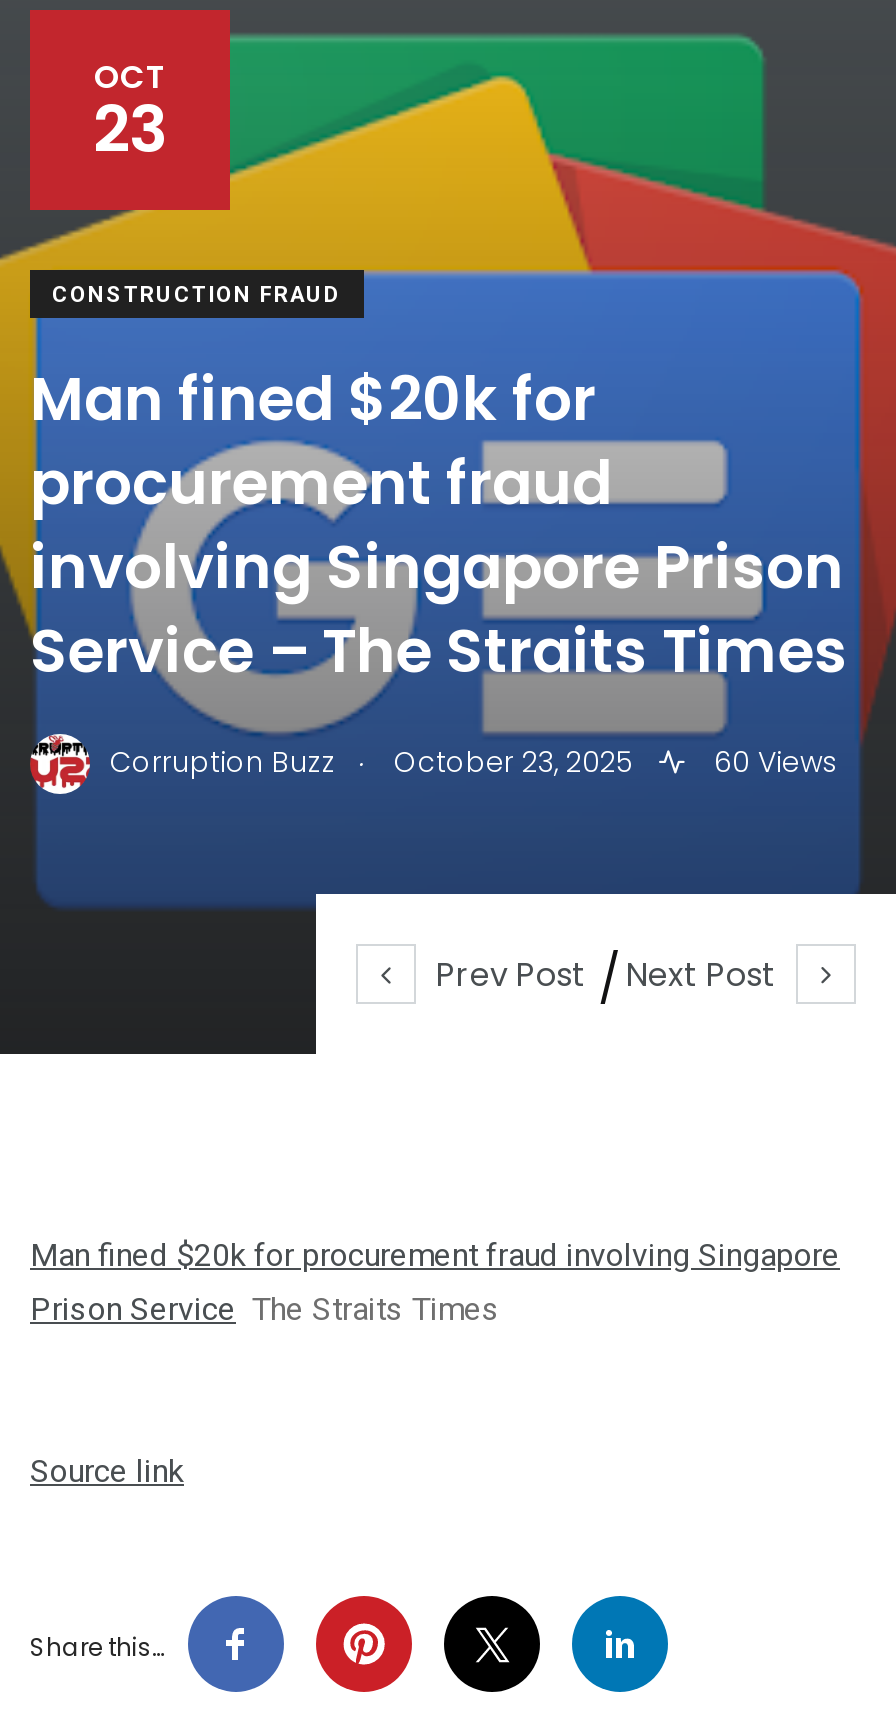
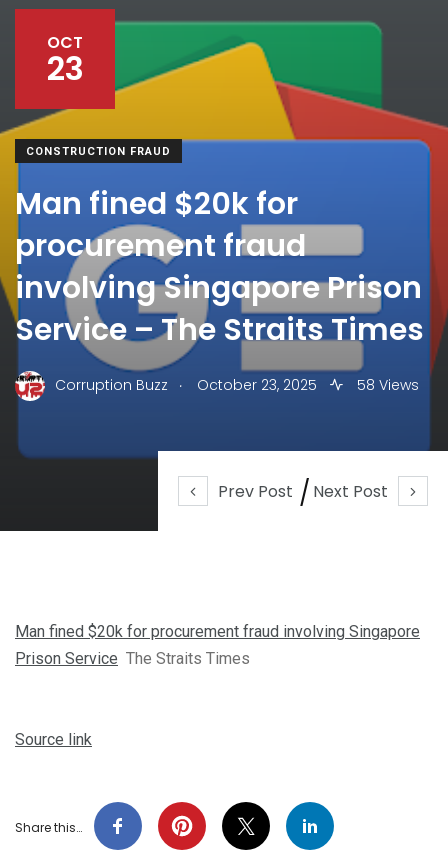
- Corruption Buzz . October 23, 2025 60 Views
+ Corruption Buzz . October 23, 2025 58 Views
